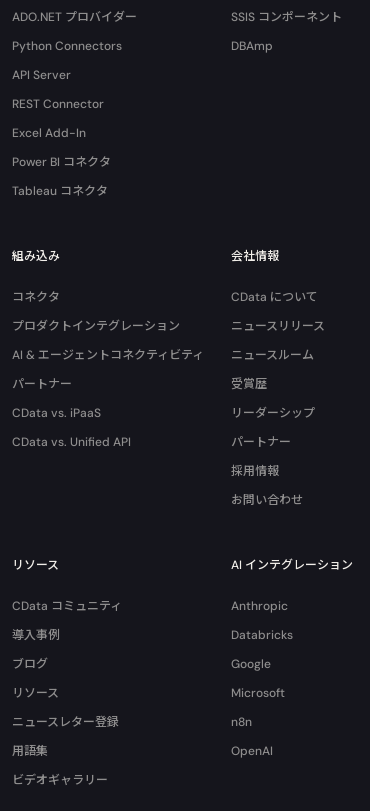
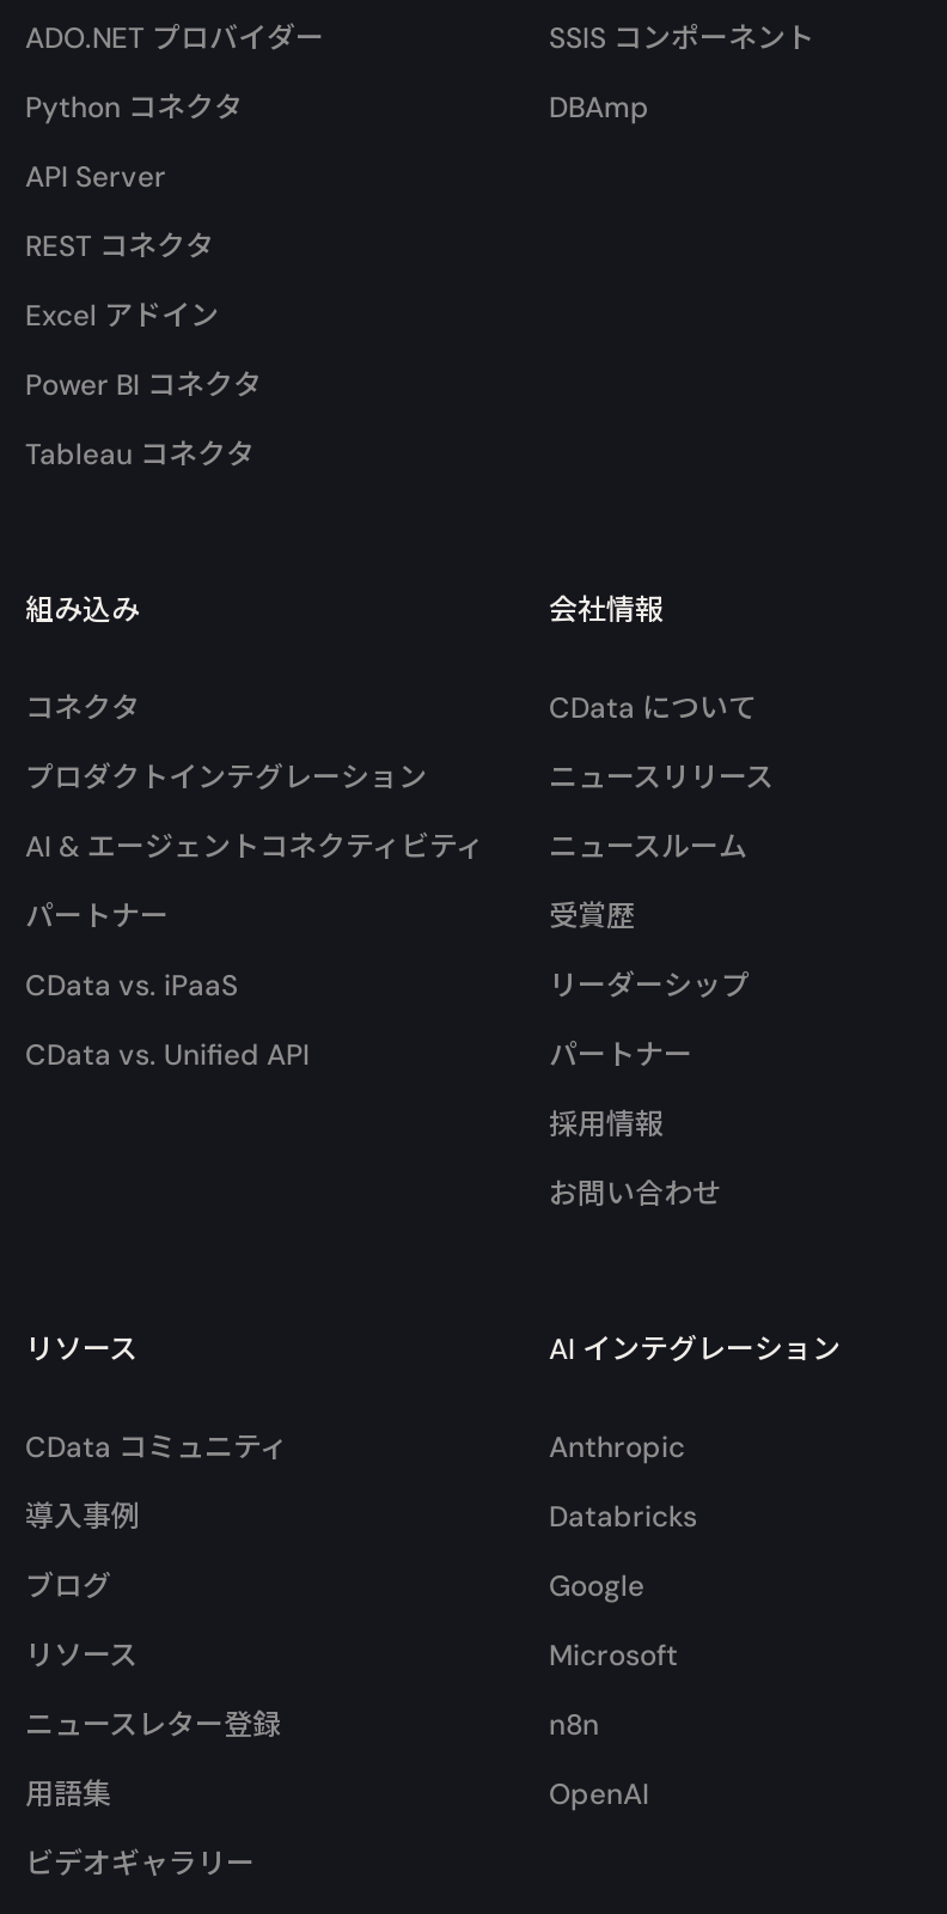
- Python Connectors
+ Python コネクタ

- REST Connector
+ REST コネクタ

- Excel Add-In
+ Excel アドイン
